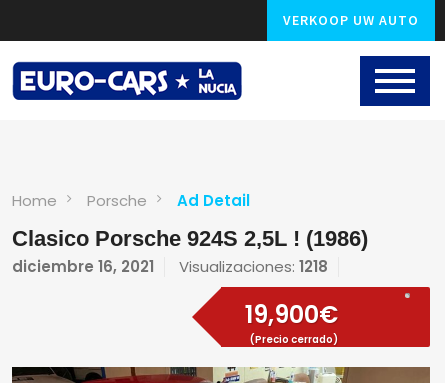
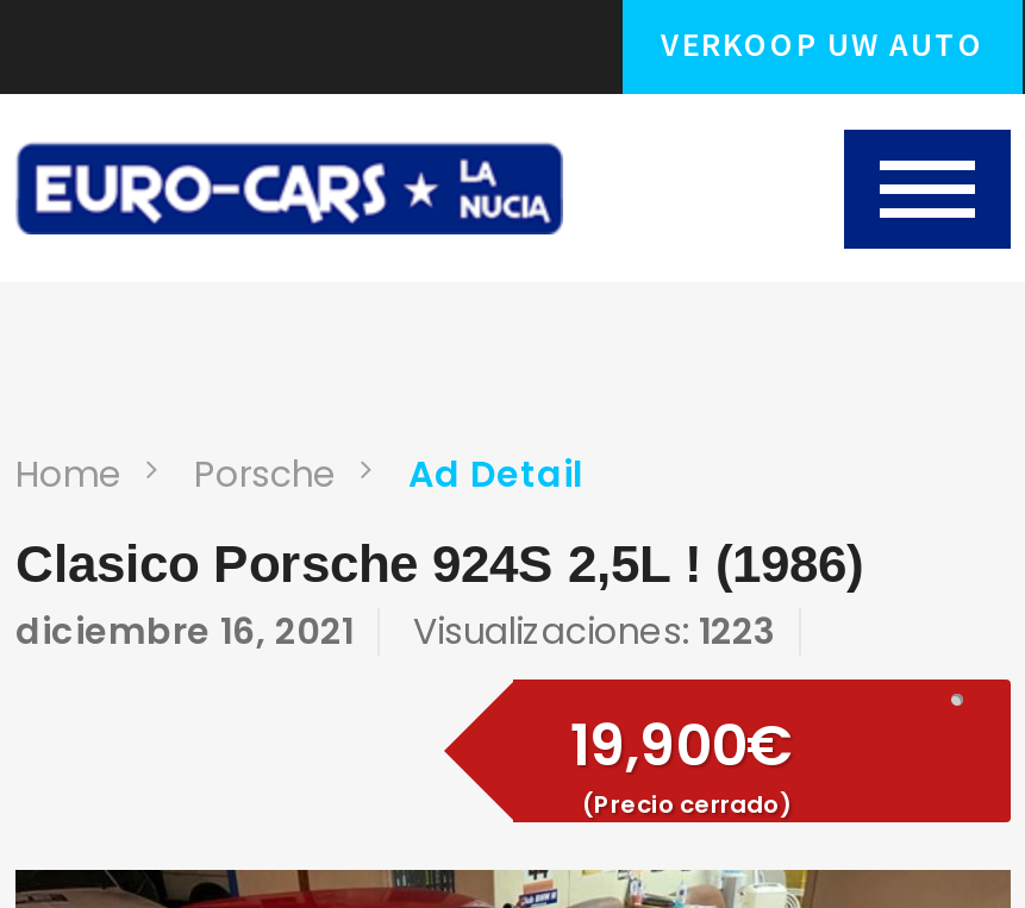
- Visualizaciones: 1218
+ Visualizaciones: 1223
